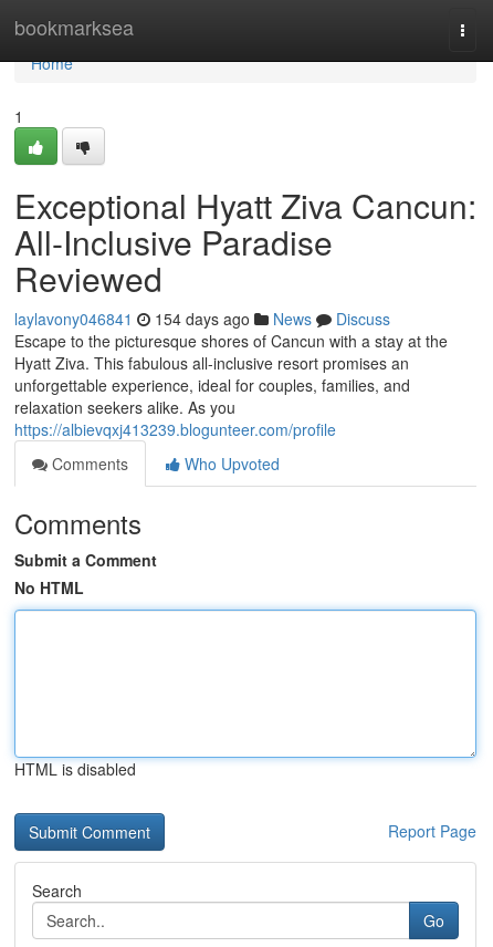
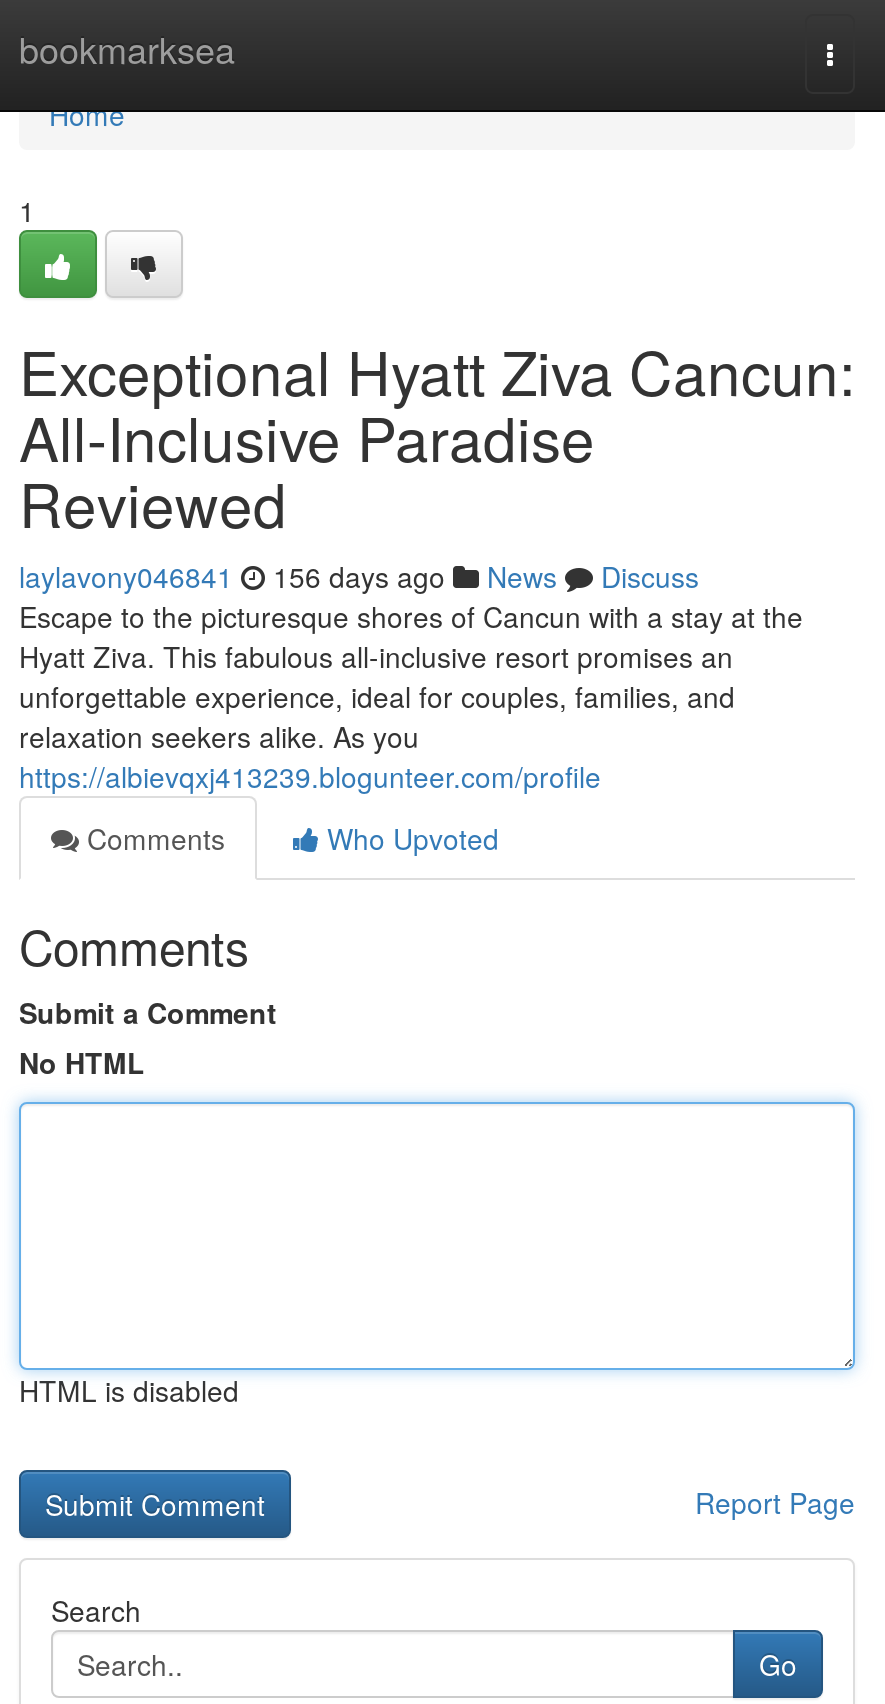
- laylavony046841 154 days ago News Discuss
+ laylavony046841 156 days ago News Discuss
